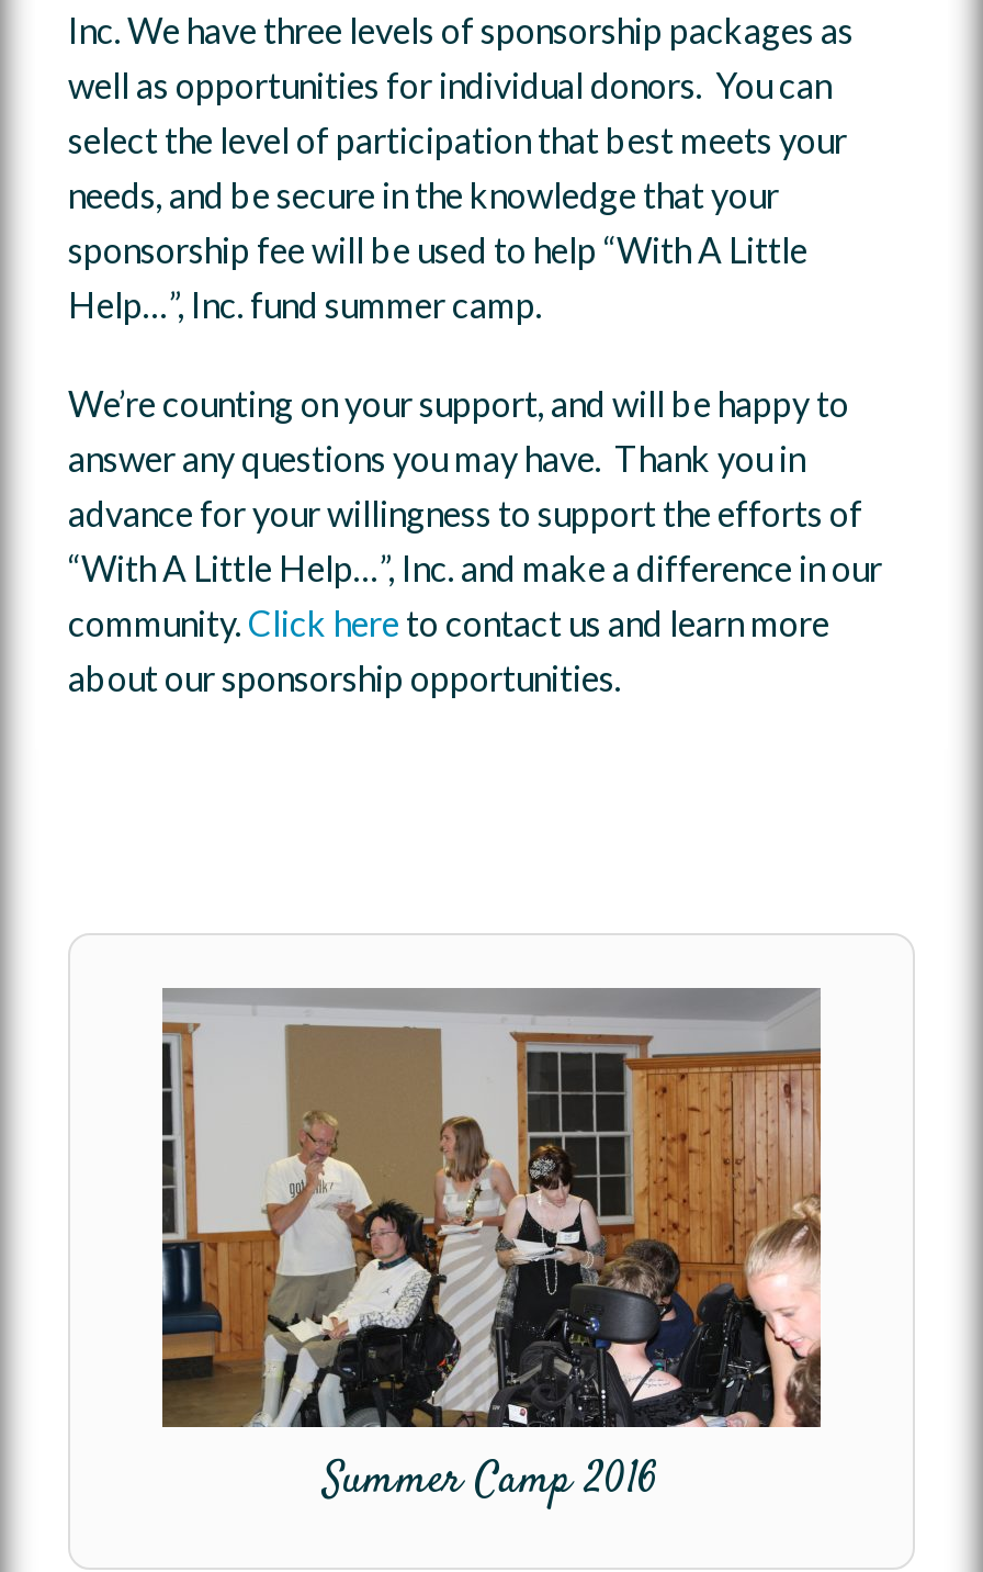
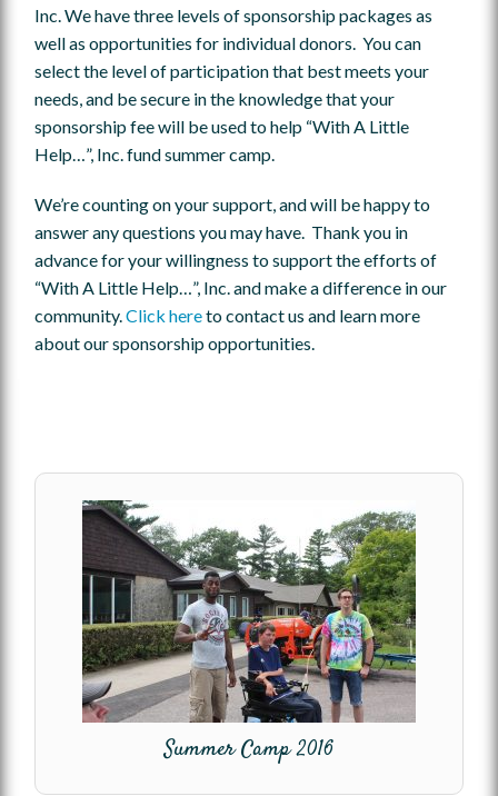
- [image]
+ [image]
